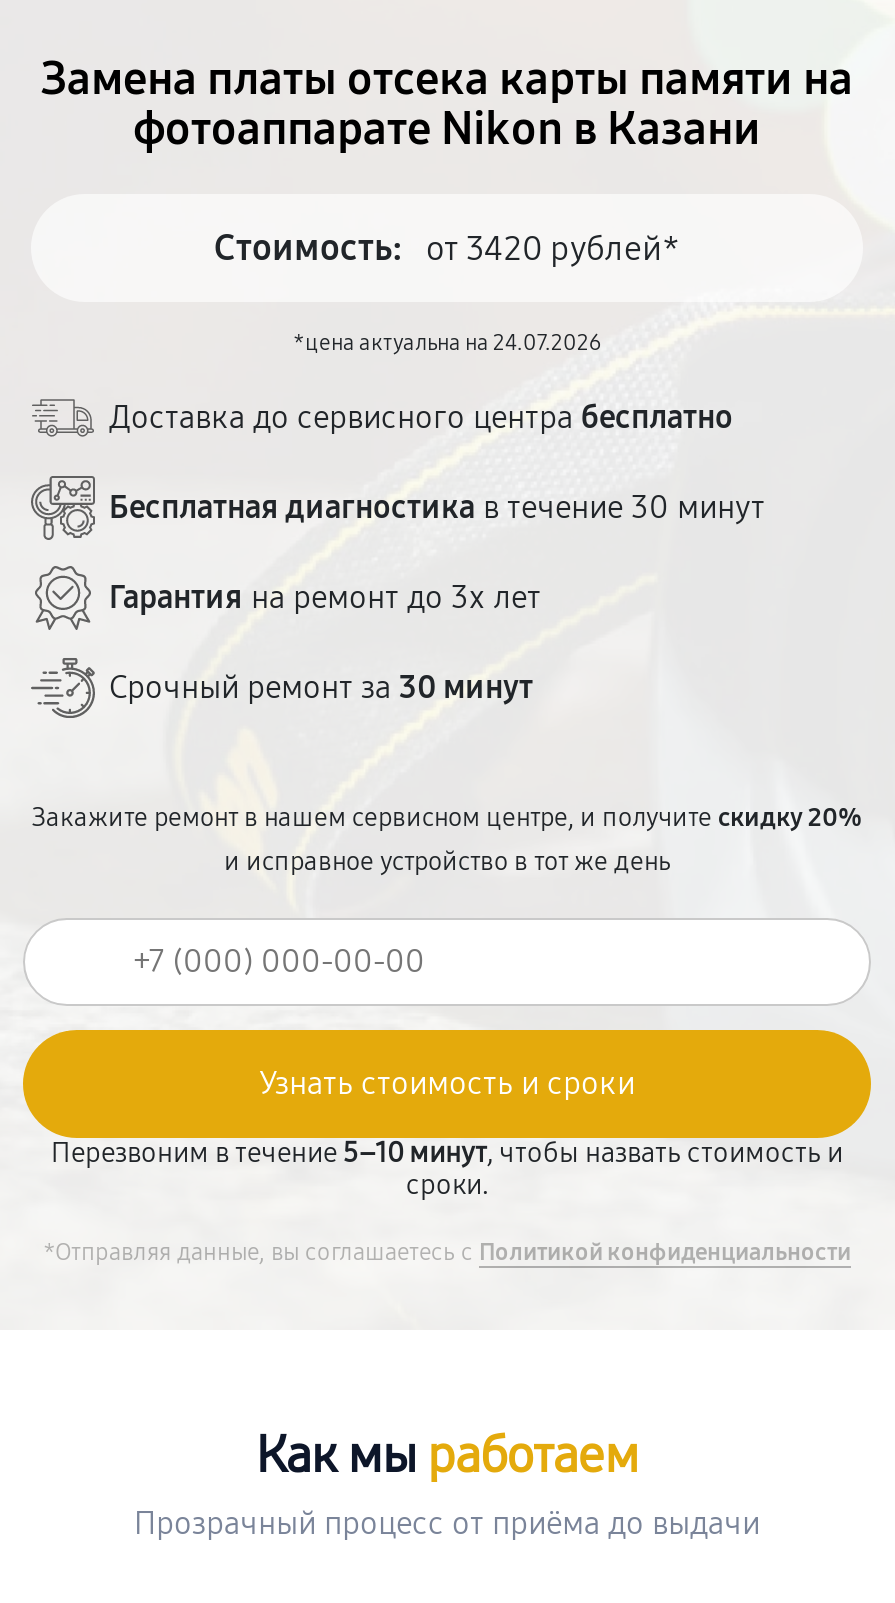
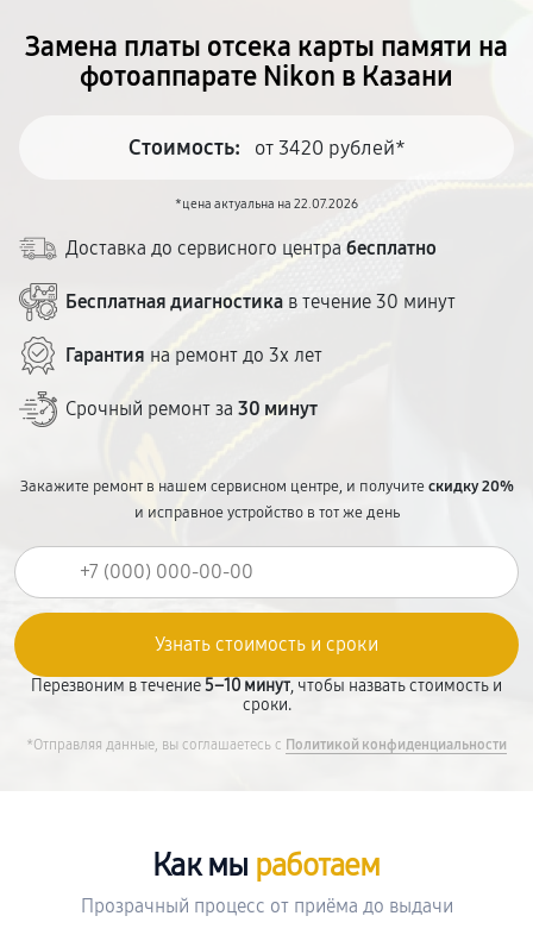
- *цена актуальна на 24.07.2026
+ *цена актуальна на 22.07.2026
